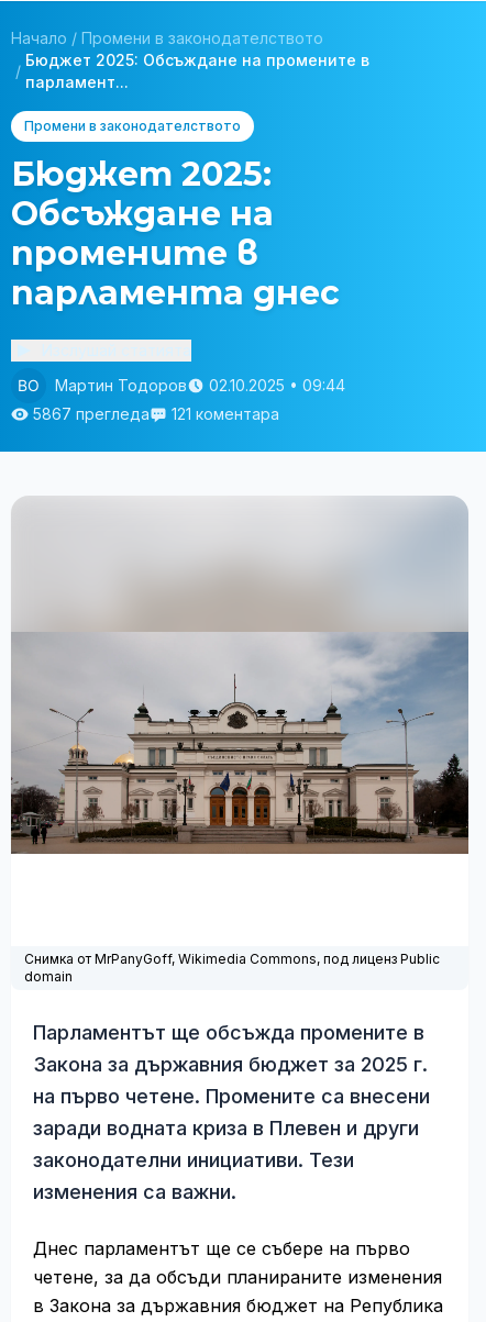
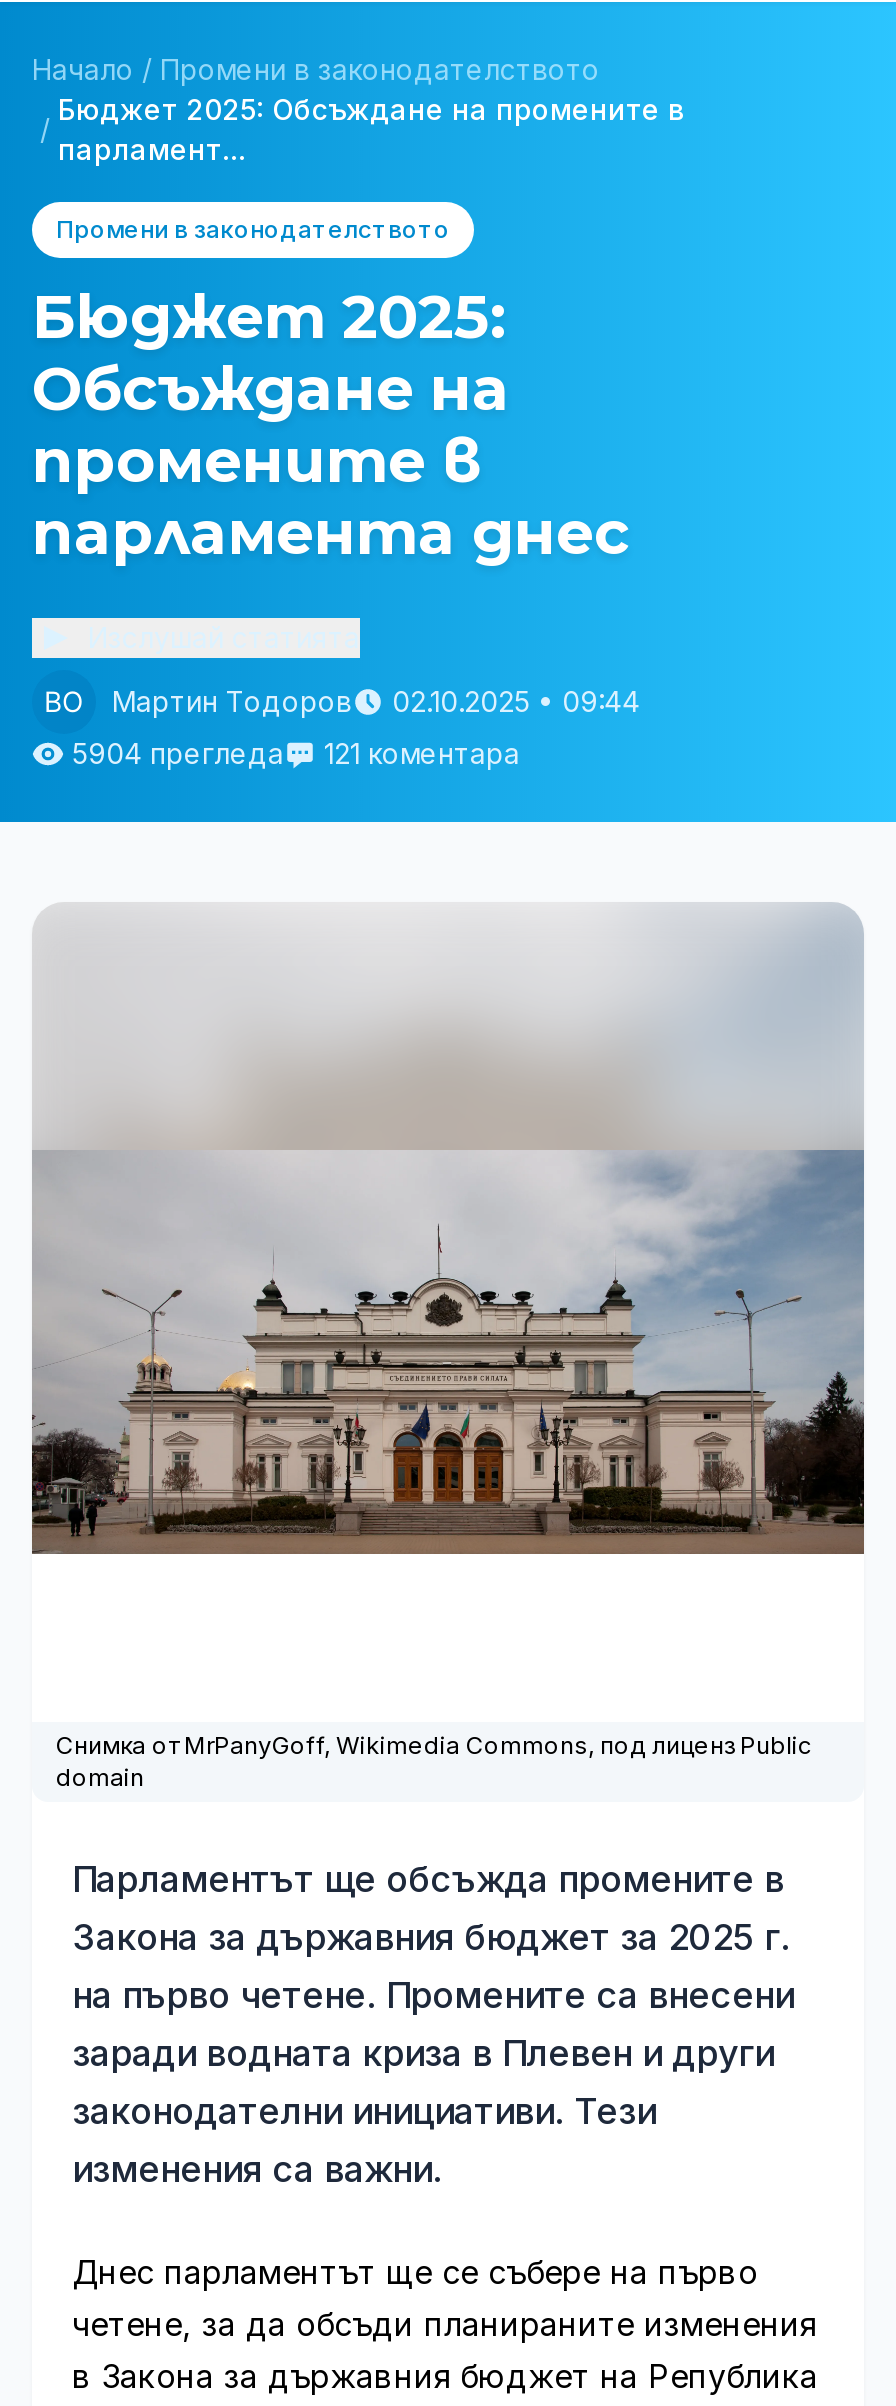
- 5867 прегледа 121 коментара
+ 5904 прегледа 121 коментара
